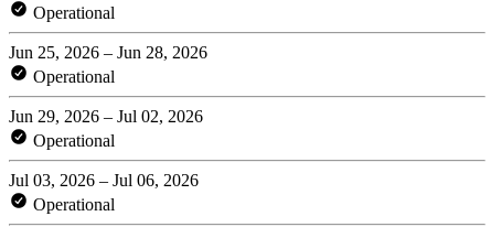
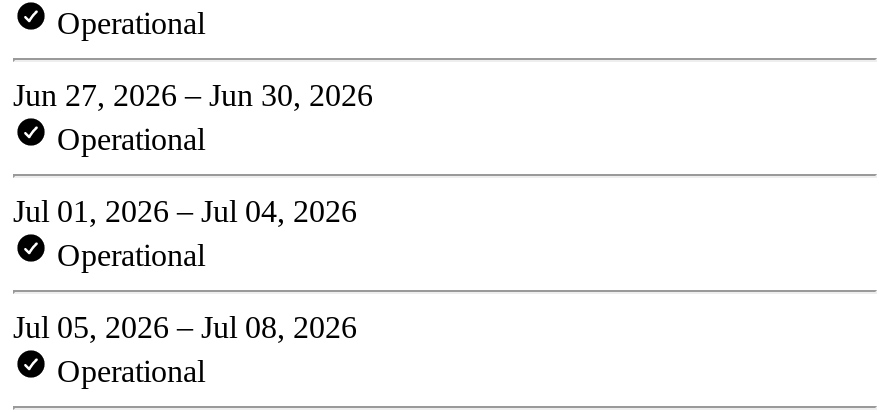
- Jun 25, 2026 – Jun 28, 2026
+ Jun 27, 2026 – Jun 30, 2026

- Jun 29, 2026 – Jul 02, 2026
+ Jul 01, 2026 – Jul 04, 2026

- Jul 03, 2026 – Jul 06, 2026
+ Jul 05, 2026 – Jul 08, 2026
